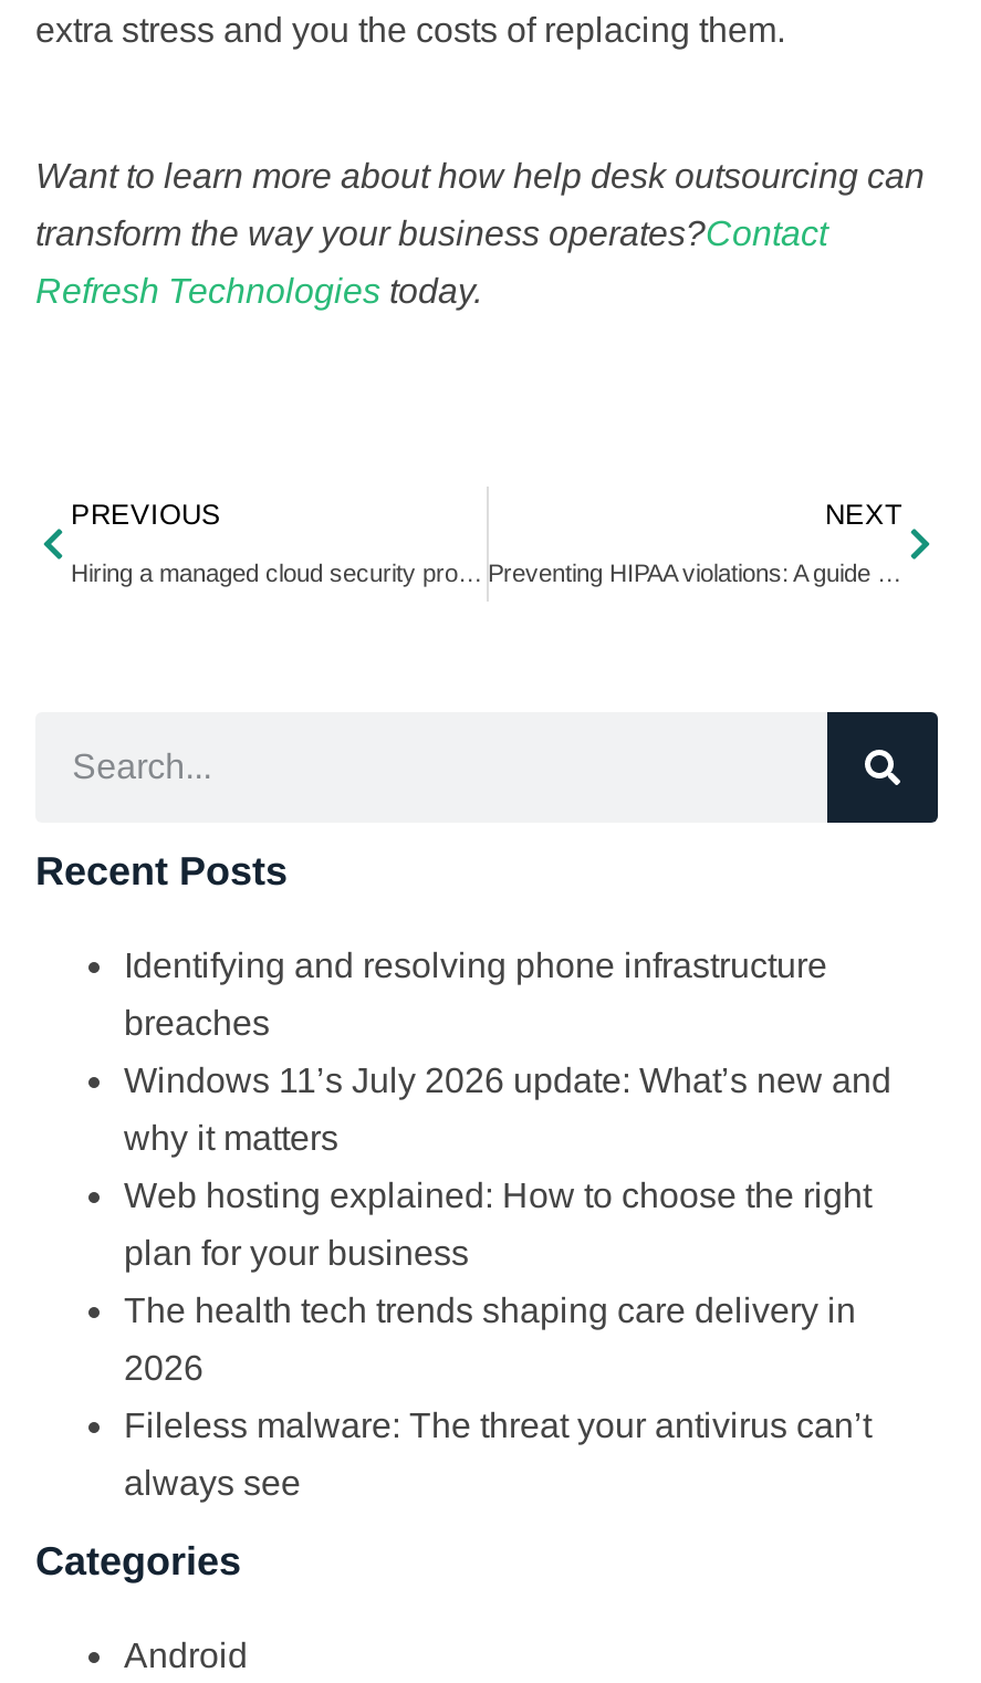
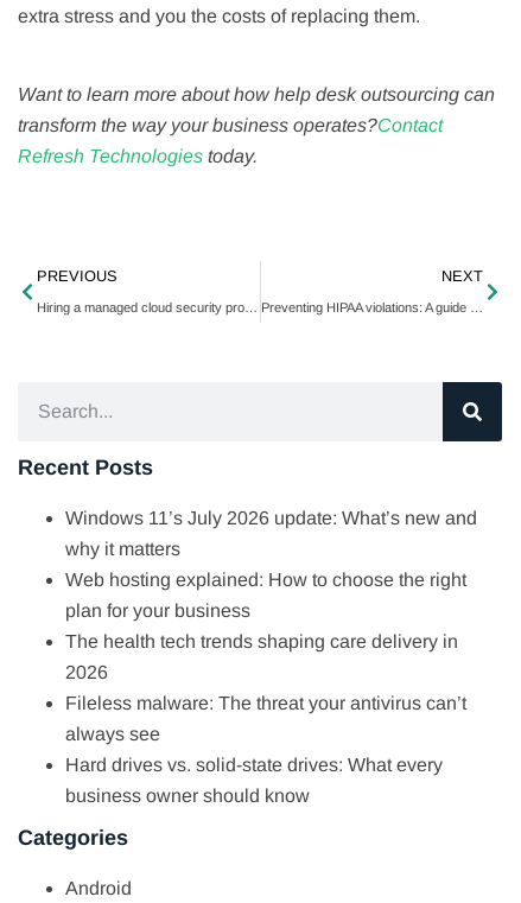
- Identifying and resolving phone infrastructure
- breaches

moved up: Windows 11’s July 2026 update: What’s new and | why it matters | Web hosting explained: How to choose the right | plan for your business | The health tech trends shaping care delivery in | 2026 | Fileless malware: The threat your antivirus can’t | always see

+ Hard drives vs. solid-state drives: What every
+ business owner should know
